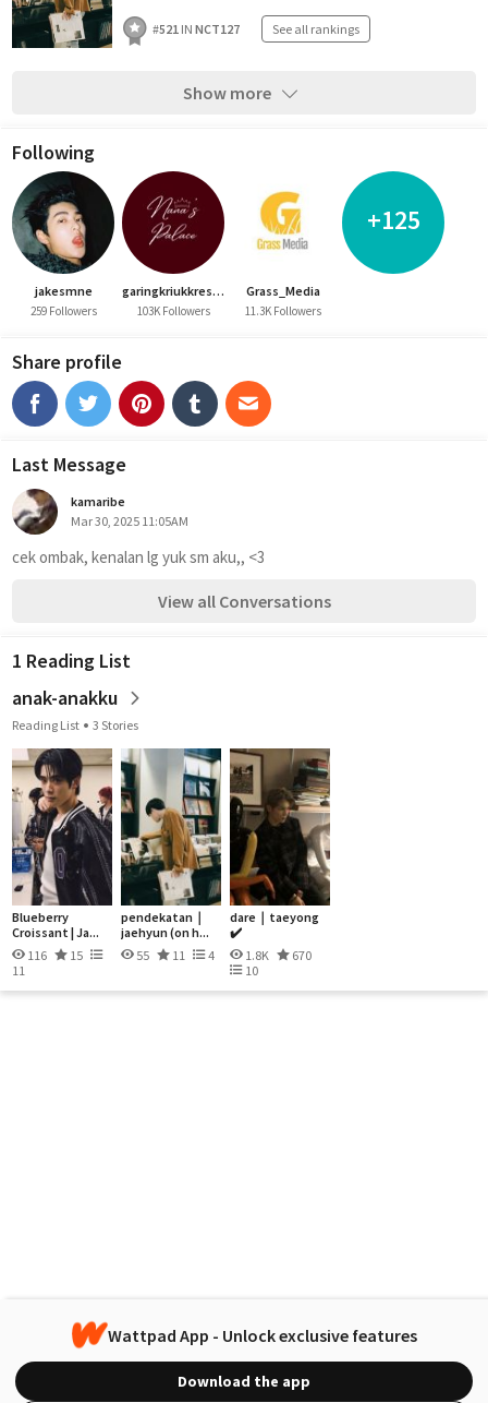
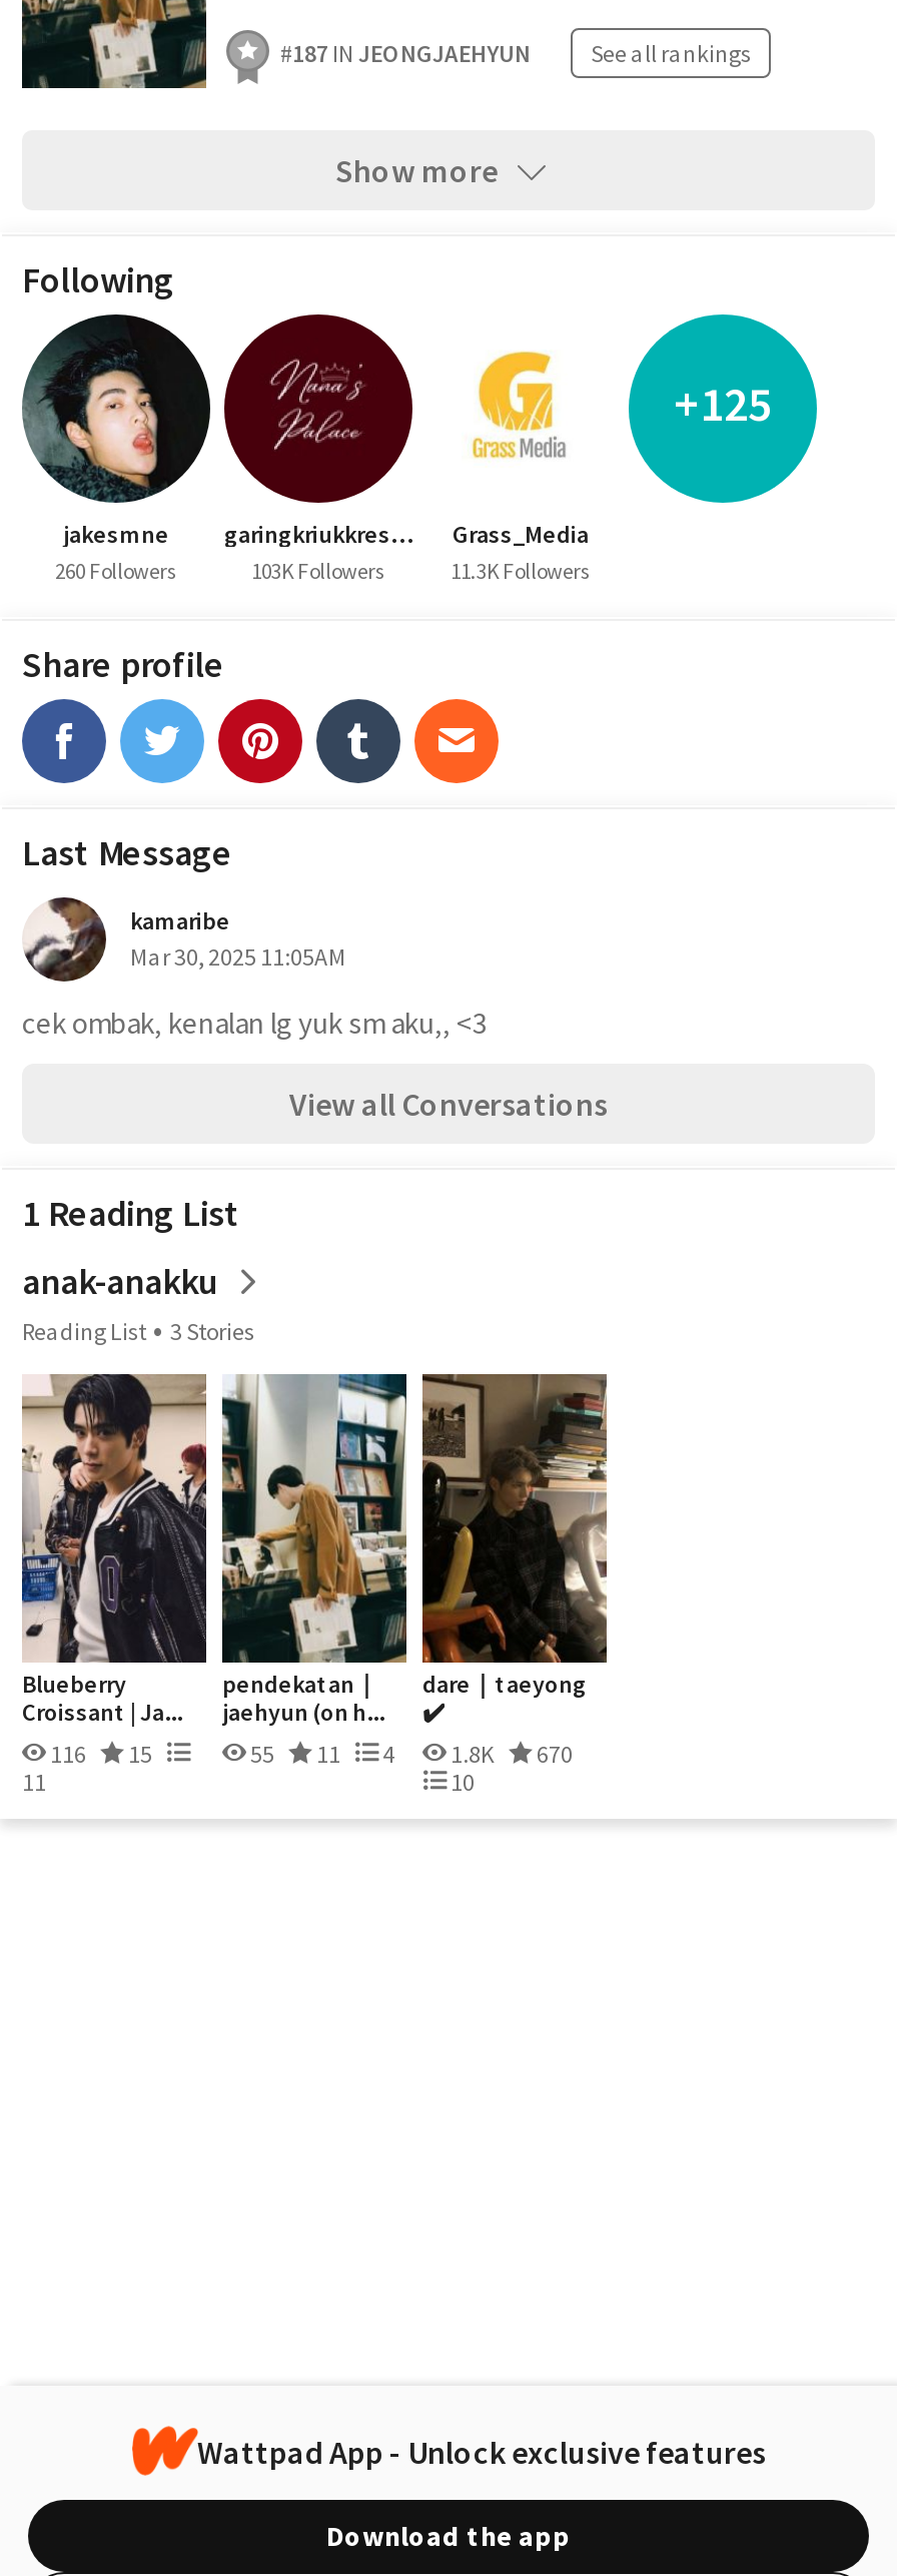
- #521 IN NCT127
+ #187 IN JEONGJAEHYUN

- 259 Followers
+ 260 Followers
